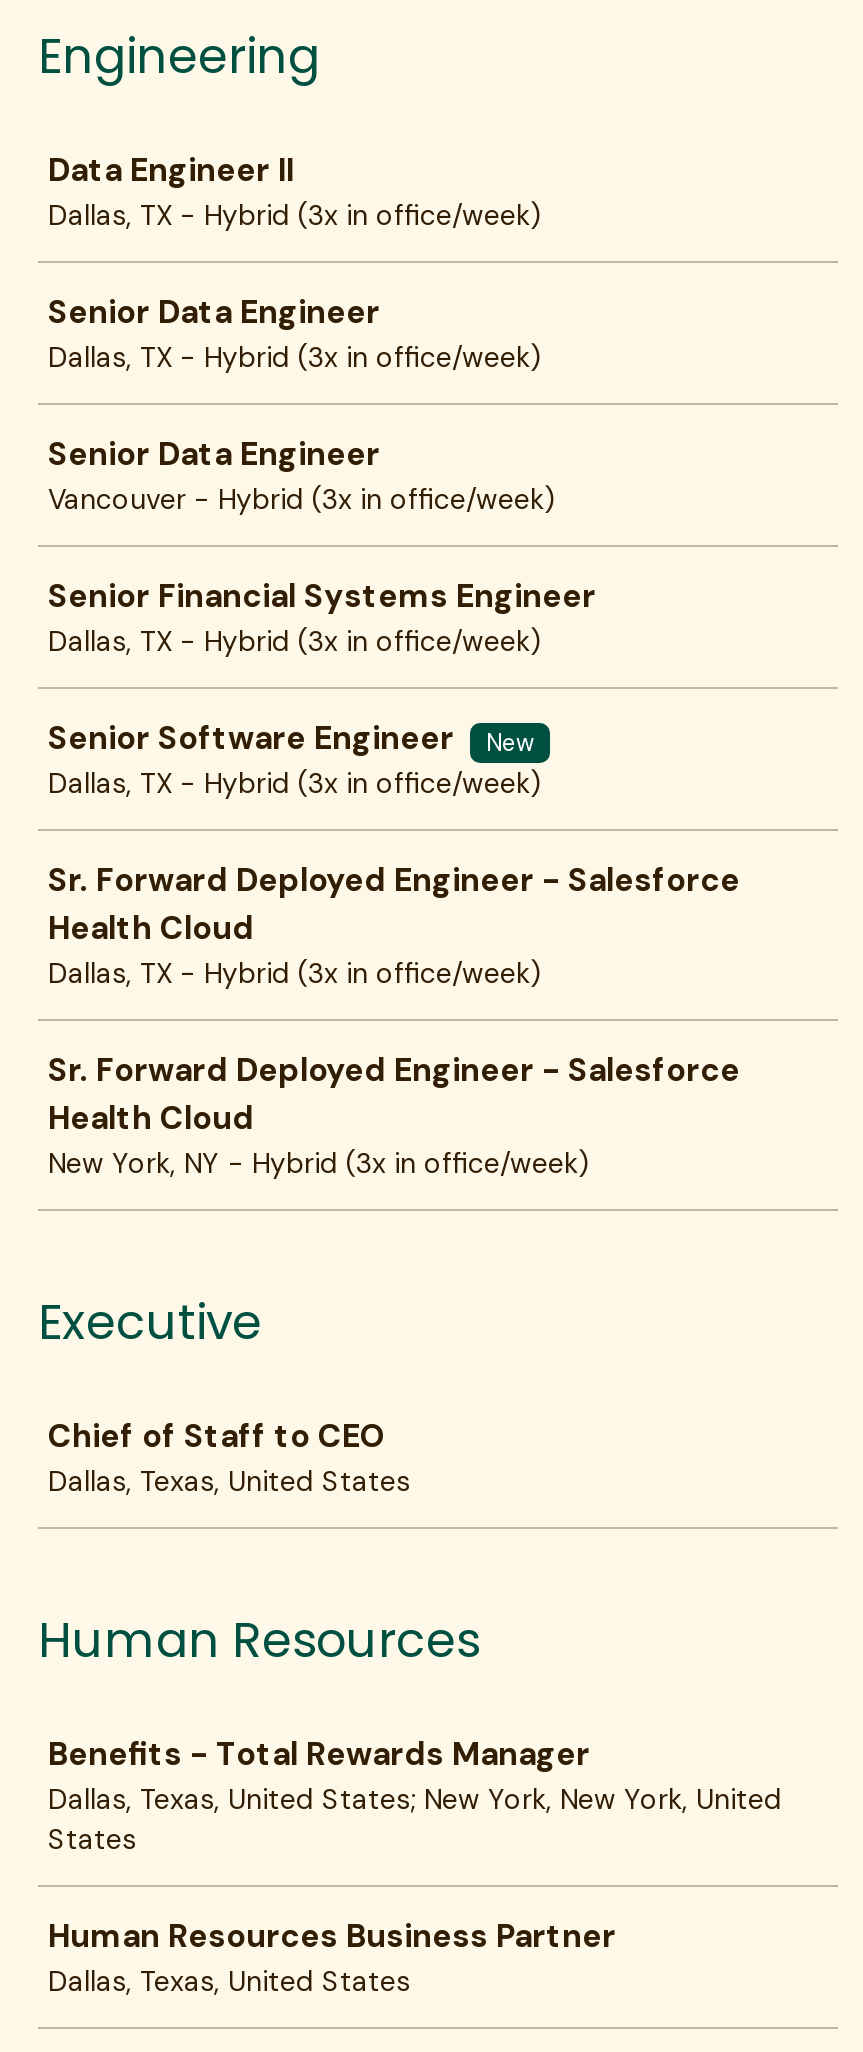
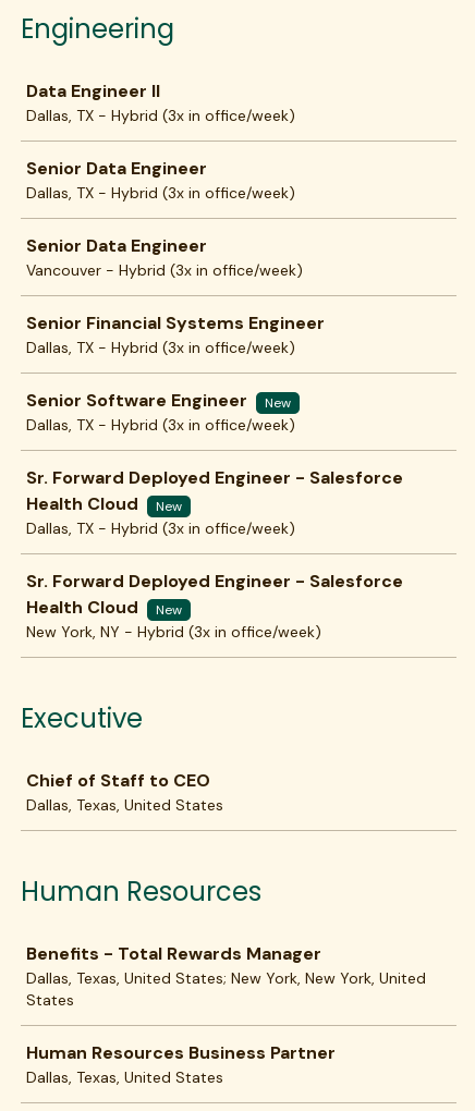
+ New

+ New
